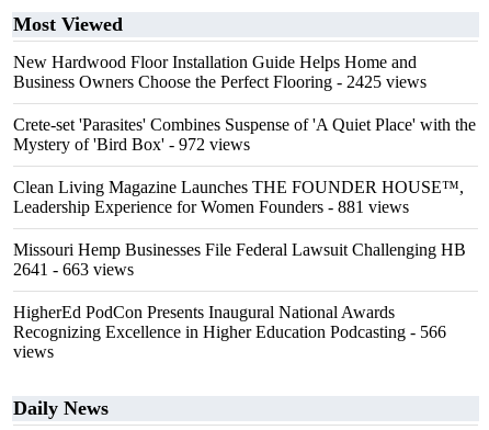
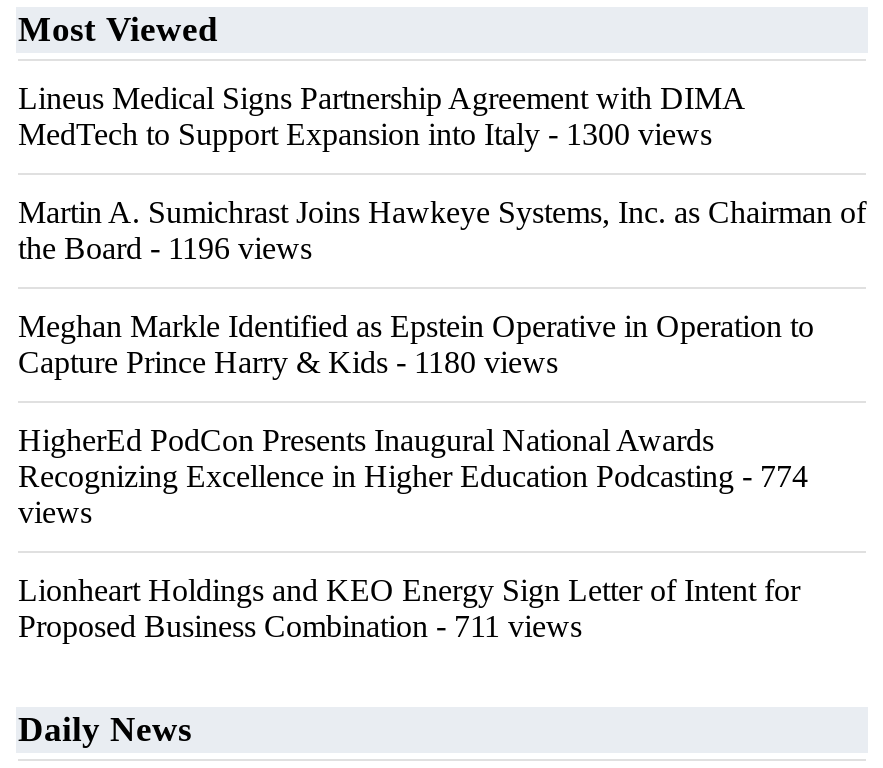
- New Hardwood Floor Installation Guide Helps Home and
- Business Owners Choose the Perfect Flooring - 2425 views
- Crete-set 'Parasites' Combines Suspense of 'A Quiet Place' with the
- Mystery of 'Bird Box' - 972 views
- Clean Living Magazine Launches THE FOUNDER HOUSE™,
- Leadership Experience for Women Founders - 881 views
- Missouri Hemp Businesses File Federal Lawsuit Challenging HB
- 2641 - 663 views
+ Lineus Medical Signs Partnership Agreement with DIMA
+ MedTech to Support Expansion into Italy - 1300 views
+ Martin A. Sumichrast Joins Hawkeye Systems, Inc. as Chairman of
+ the Board - 1196 views
+ Meghan Markle Identified as Epstein Operative in Operation to
+ Capture Prince Harry & Kids - 1180 views

moved up: HigherEd PodCon Presents Inaugural National Awards

- Recognizing Excellence in Higher Education Podcasting - 566
+ Recognizing Excellence in Higher Education Podcasting - 774

moved up: views

+ Lionheart Holdings and KEO Energy Sign Letter of Intent for
+ Proposed Business Combination - 711 views
